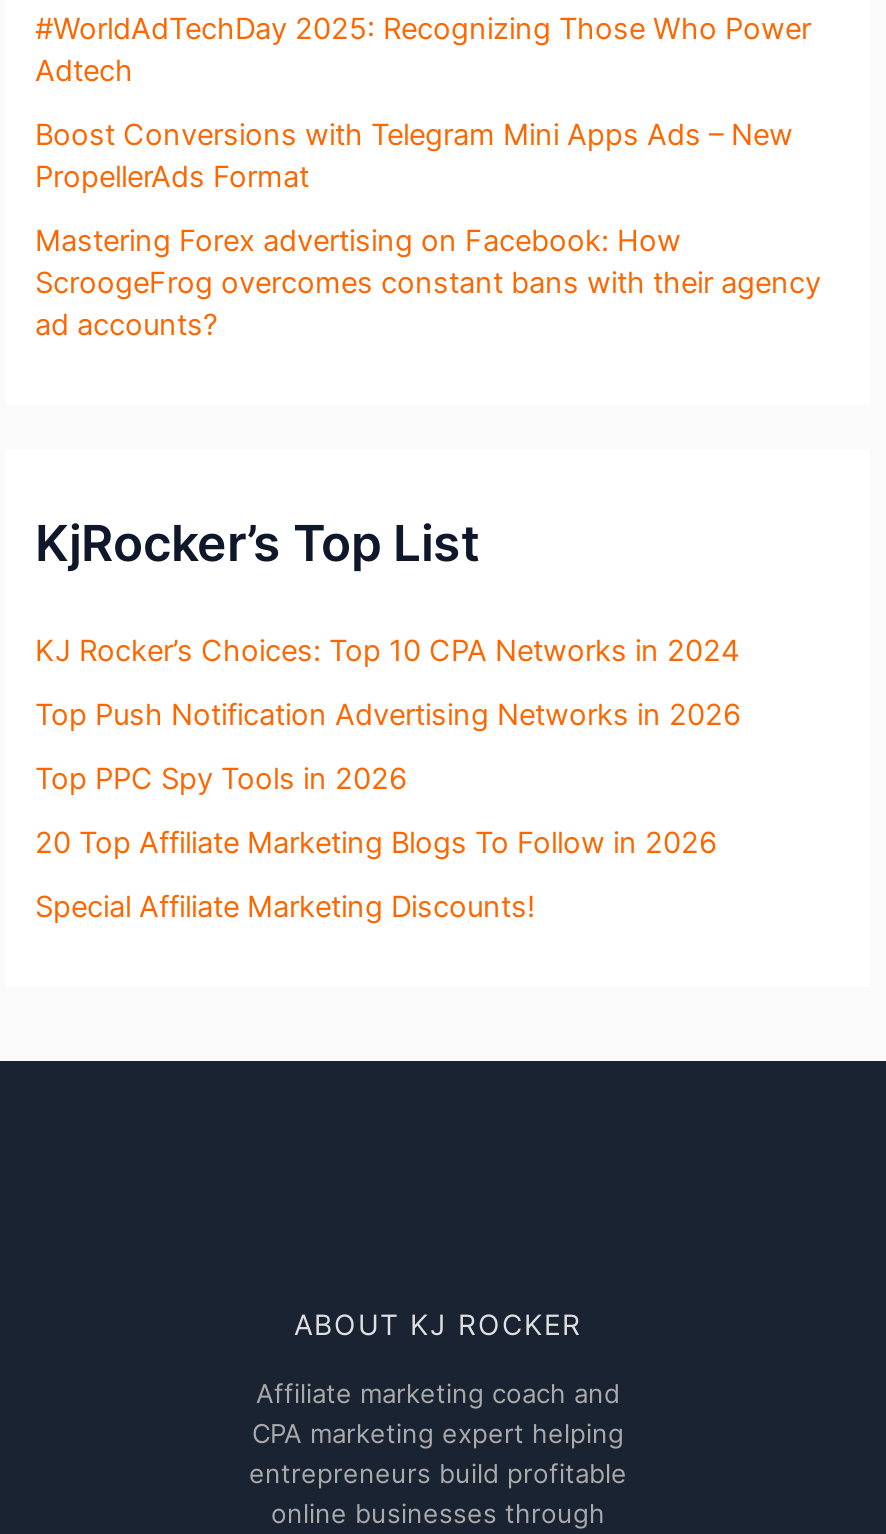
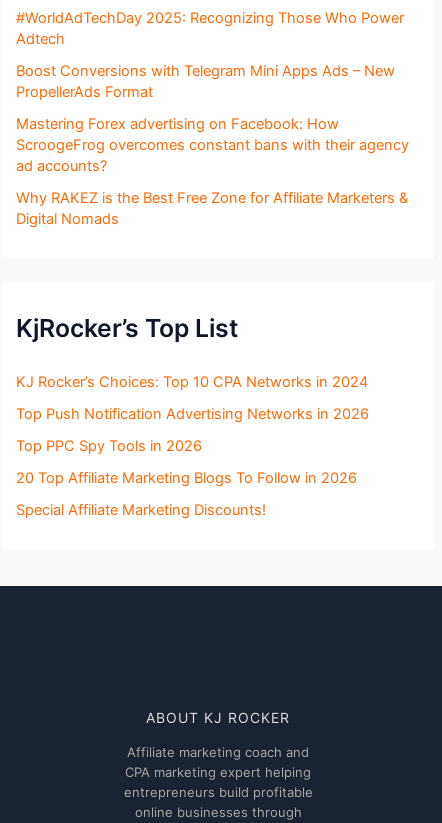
+ Why RAKEZ is the Best Free Zone for Affiliate Marketers &
+ Digital Nomads
